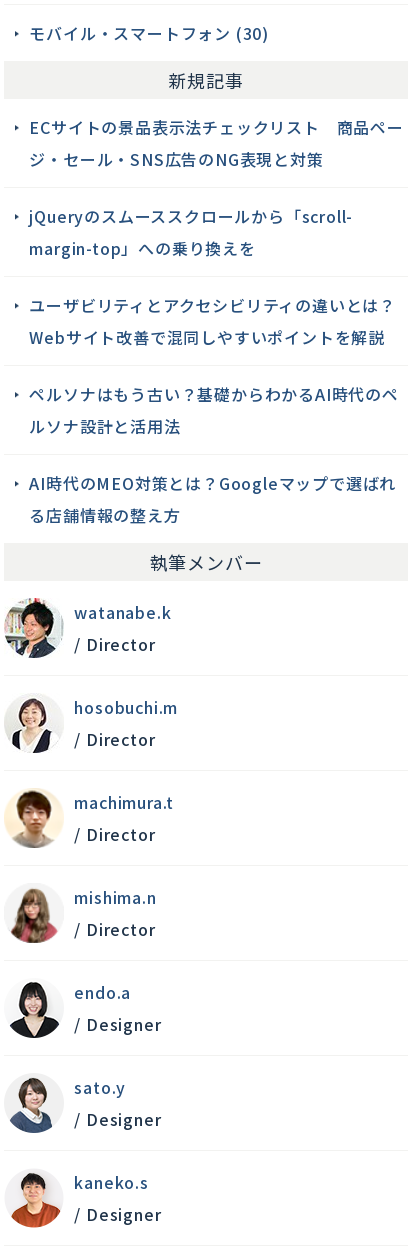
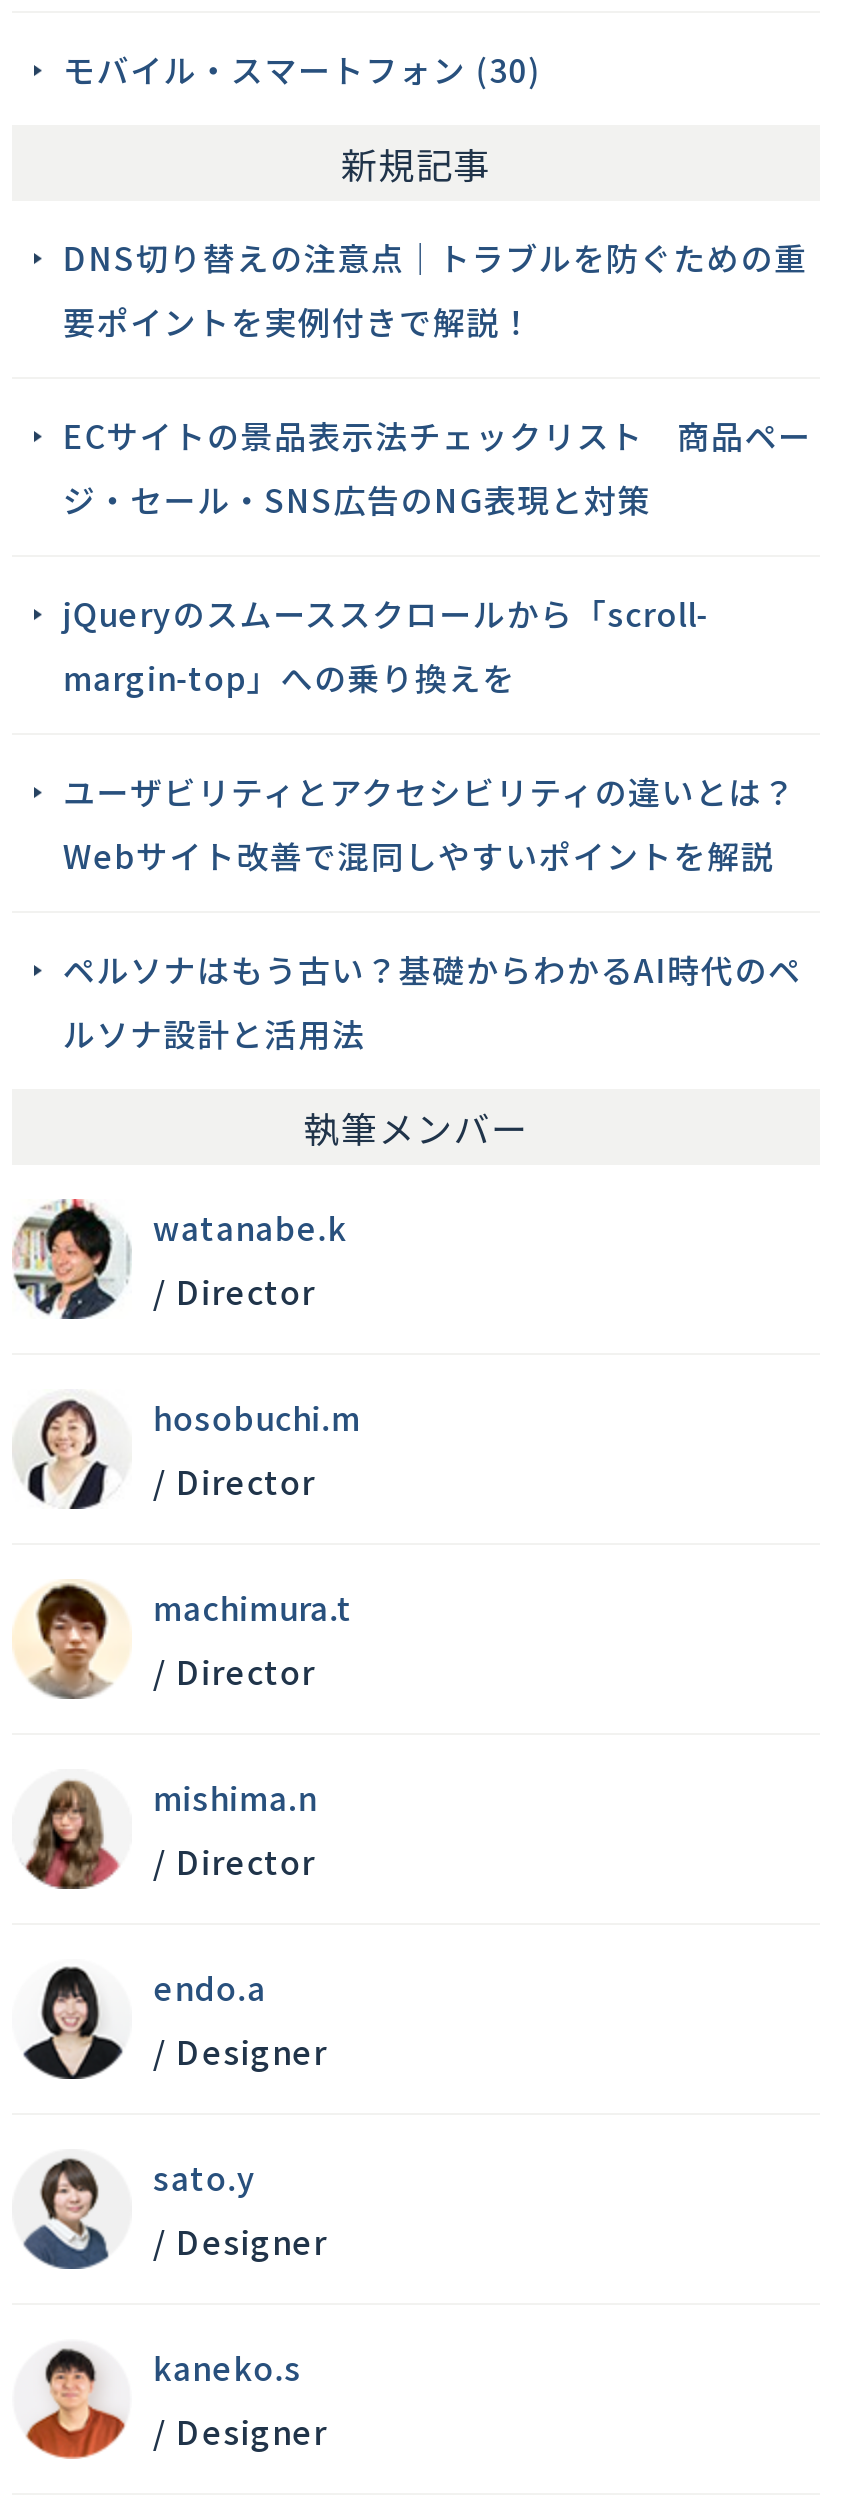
+ DNS切り替えの注意点｜トラブルを防ぐための重
+ 要ポイントを実例付きで解説！

moved down: ECサイトの景品表示法チェックリスト 商品ペー | ジ・セール・SNS広告のNG表現と対策 | jQueryのスムーススクロールから「scroll- | margin-top」への乗り換えを | ユーザビリティとアクセシビリティの違いとは？ | Webサイト改善で混同しやすいポイントを解説 | ペルソナはもう古い？基礎からわかるAI時代のペ | ルソナ設計と活用法

- AI時代のMEO対策とは？Googleマップで選ばれ
- る店舗情報の整え方
